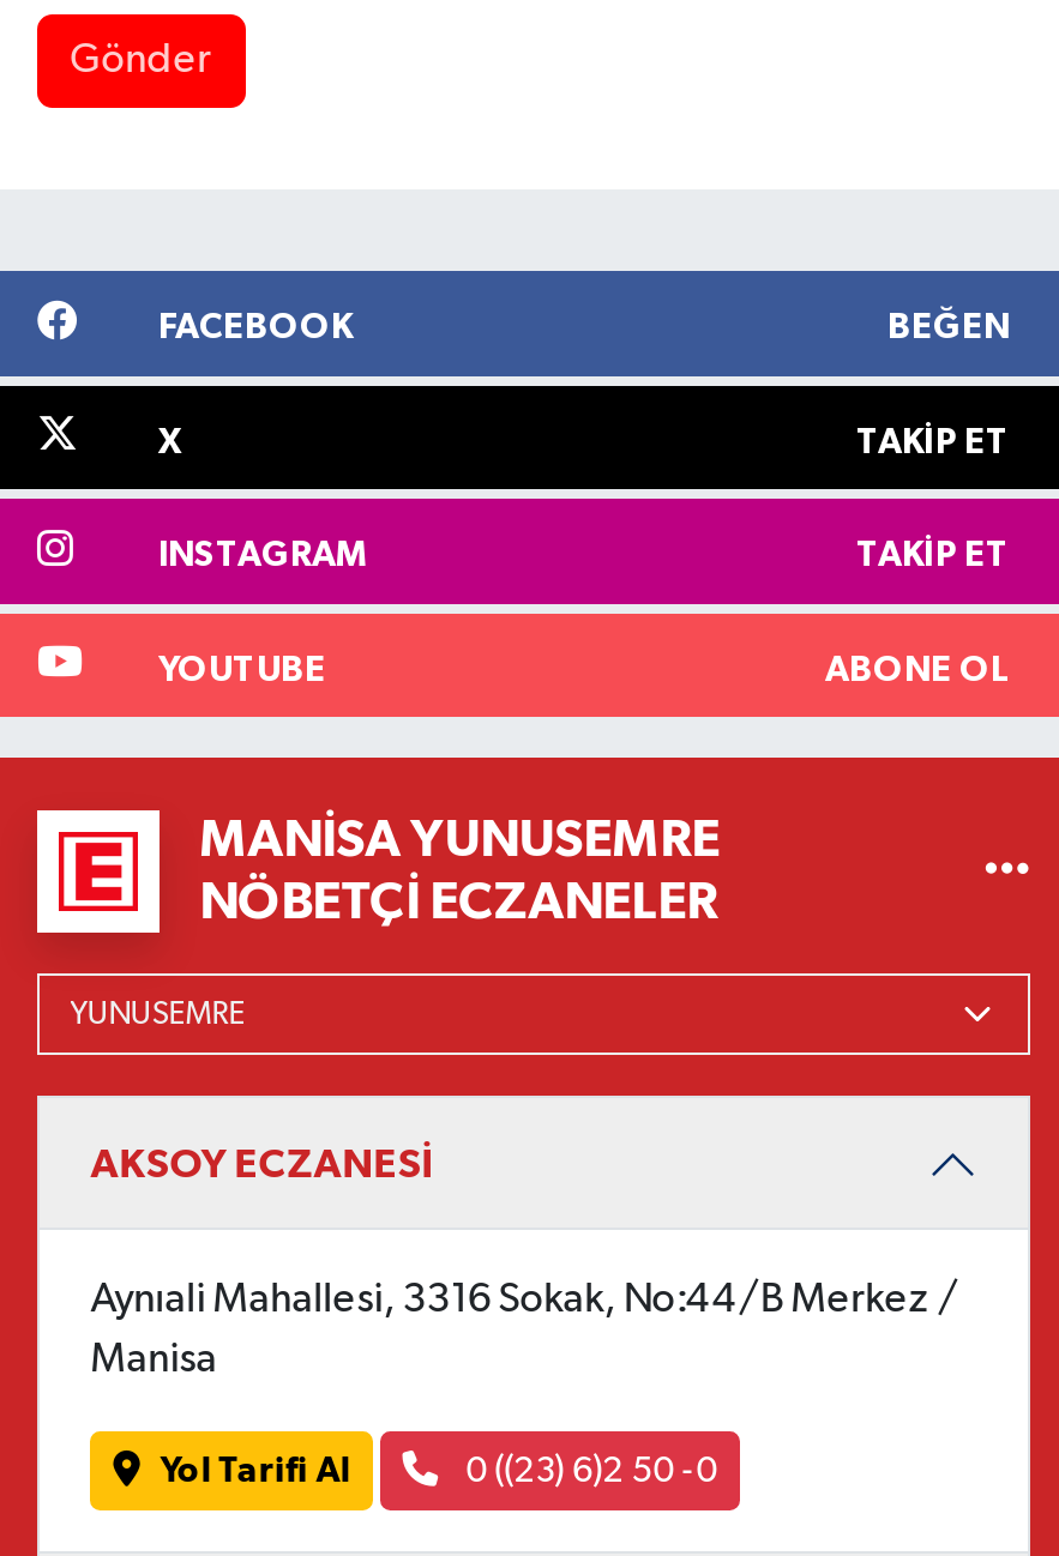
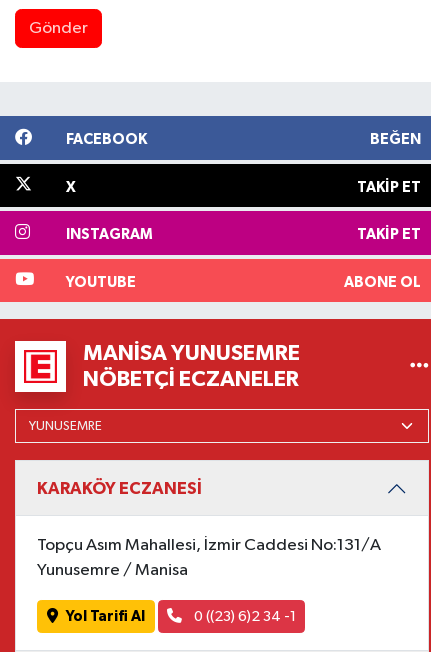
- AKSOY ECZANESİ
+ KARAKÖY ECZANESİ

- Aynıali Mahallesi, 3316 Sokak, No:44/B Merkez /
+ Topçu Asım Mahallesi, İzmir Caddesi No:131/A

- Manisa
+ Yunusemre / Manisa

- 0 ((23) 6)2 50 -0
+ 0 ((23) 6)2 34 -1
